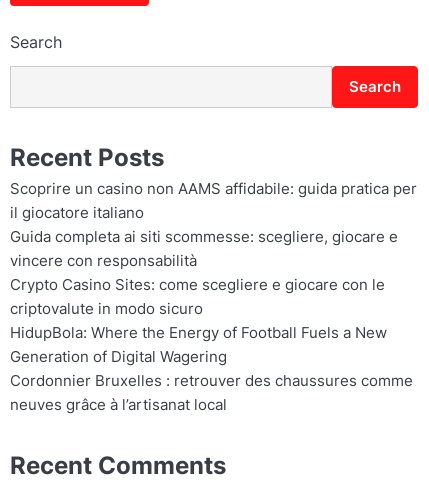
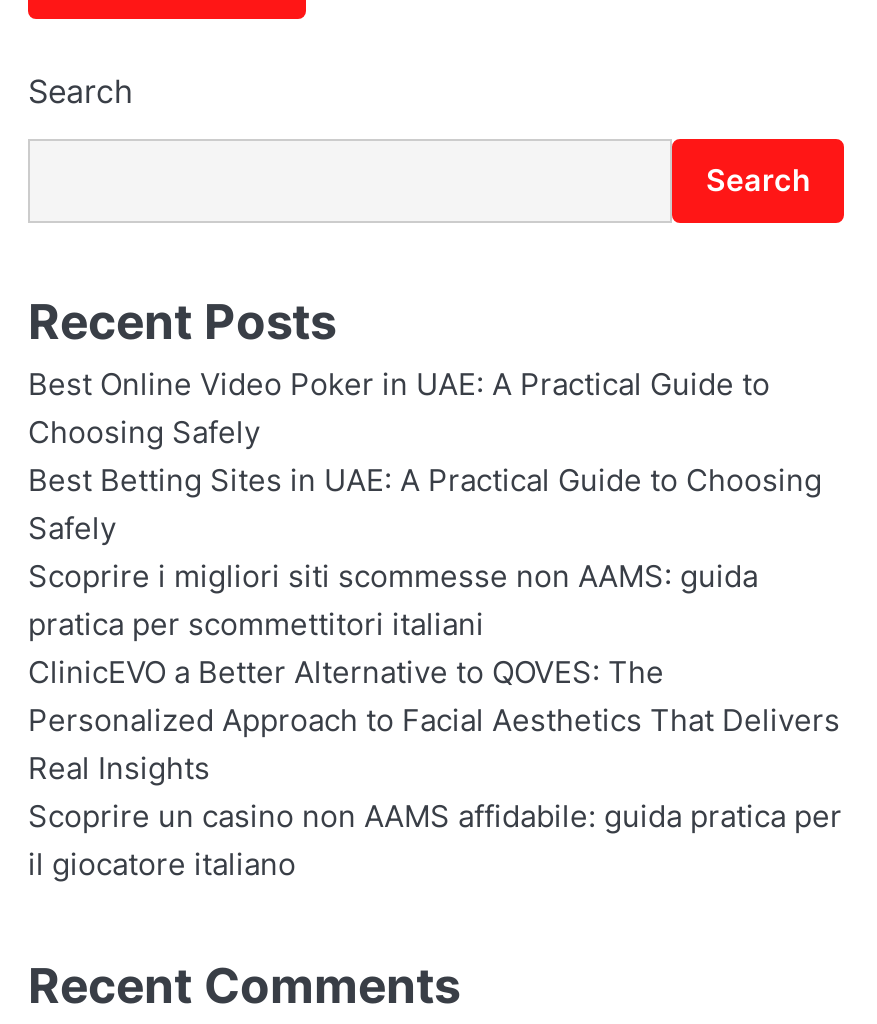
+ Best Online Video Poker in UAE: A Practical Guide to
+ Choosing Safely
+ Best Betting Sites in UAE: A Practical Guide to Choosing
+ Safely
+ Scoprire i migliori siti scommesse non AAMS: guida
+ pratica per scommettitori italiani
+ ClinicEVO a Better Alternative to QOVES: The
+ Personalized Approach to Facial Aesthetics That Delivers
+ Real Insights

moved down: Scoprire un casino non AAMS affidabile: guida pratica per | il giocatore italiano

- Guida completa ai siti scommesse: scegliere, giocare e
- vincere con responsabilità
- Crypto Casino Sites: come scegliere e giocare con le
- criptovalute in modo sicuro
- HidupBola: Where the Energy of Football Fuels a New
- Generation of Digital Wagering
- Cordonnier Bruxelles : retrouver des chaussures comme
- neuves grâce à l’artisanat local
